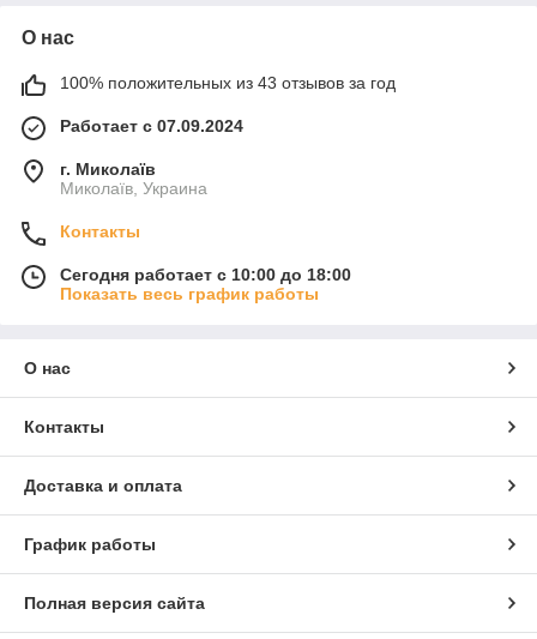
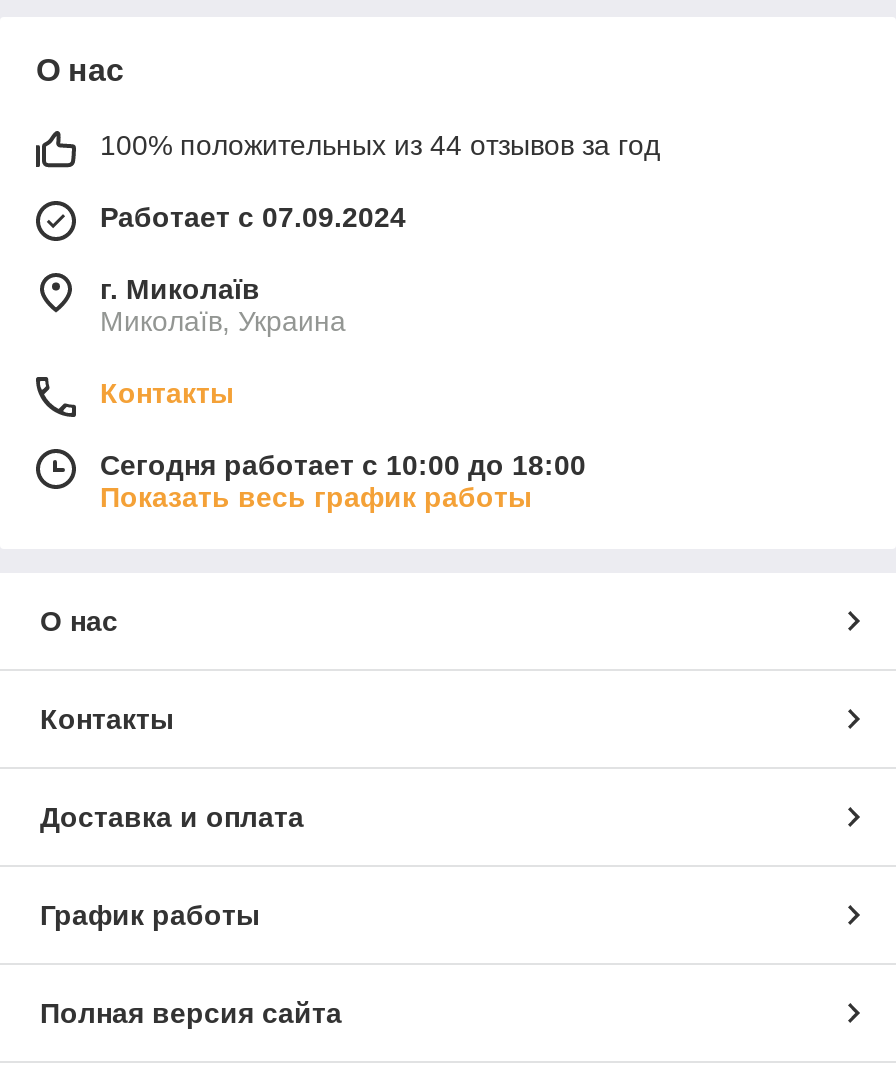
- 100% положительных из 43 отзывов за год
+ 100% положительных из 44 отзывов за год
